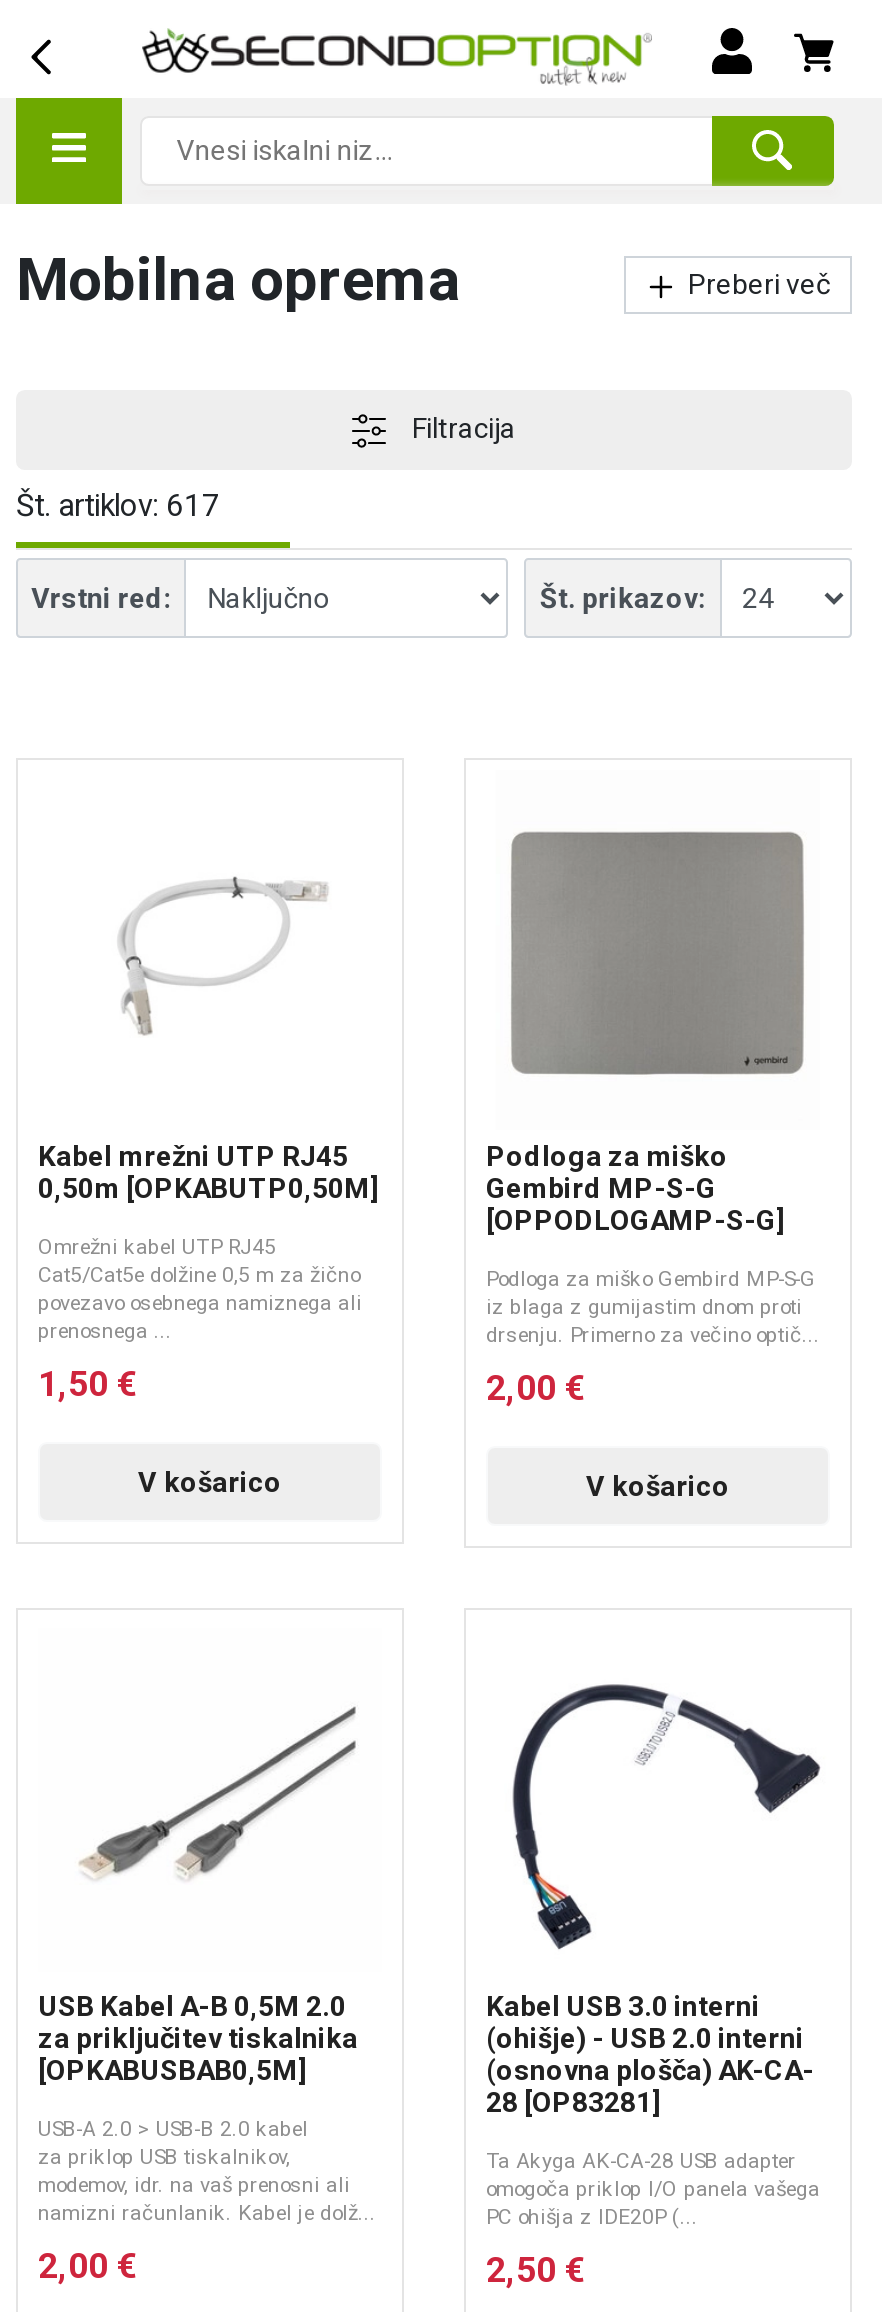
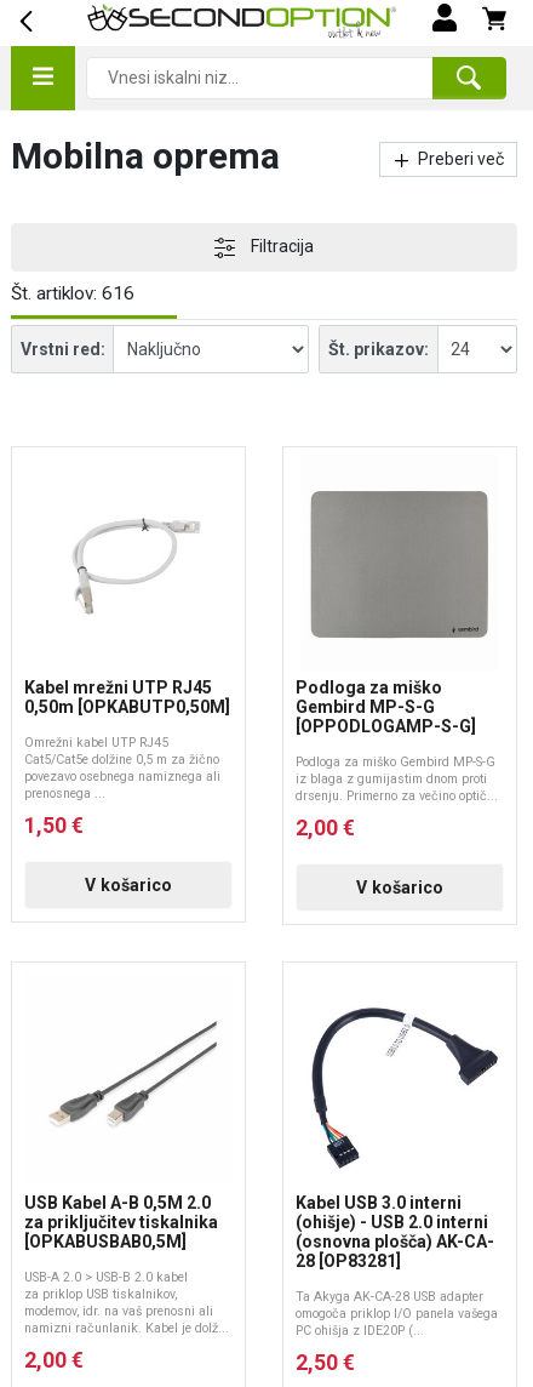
- Št. artiklov: 617
+ Št. artiklov: 616
